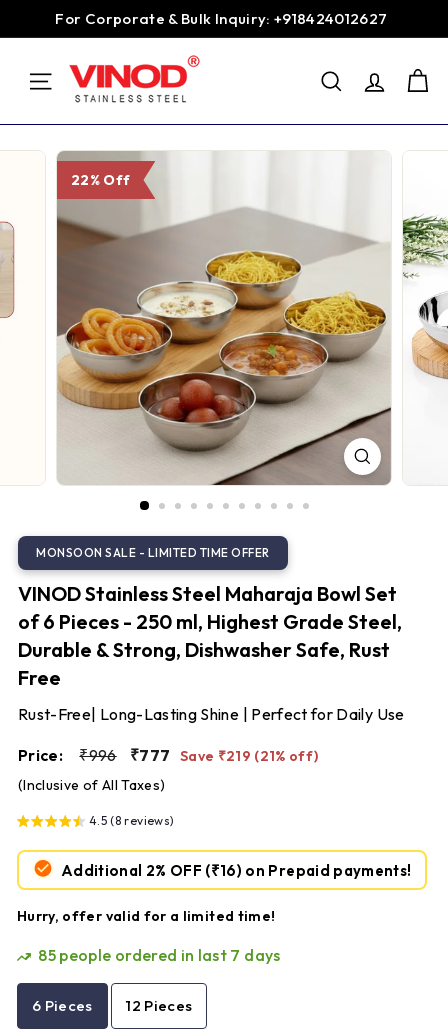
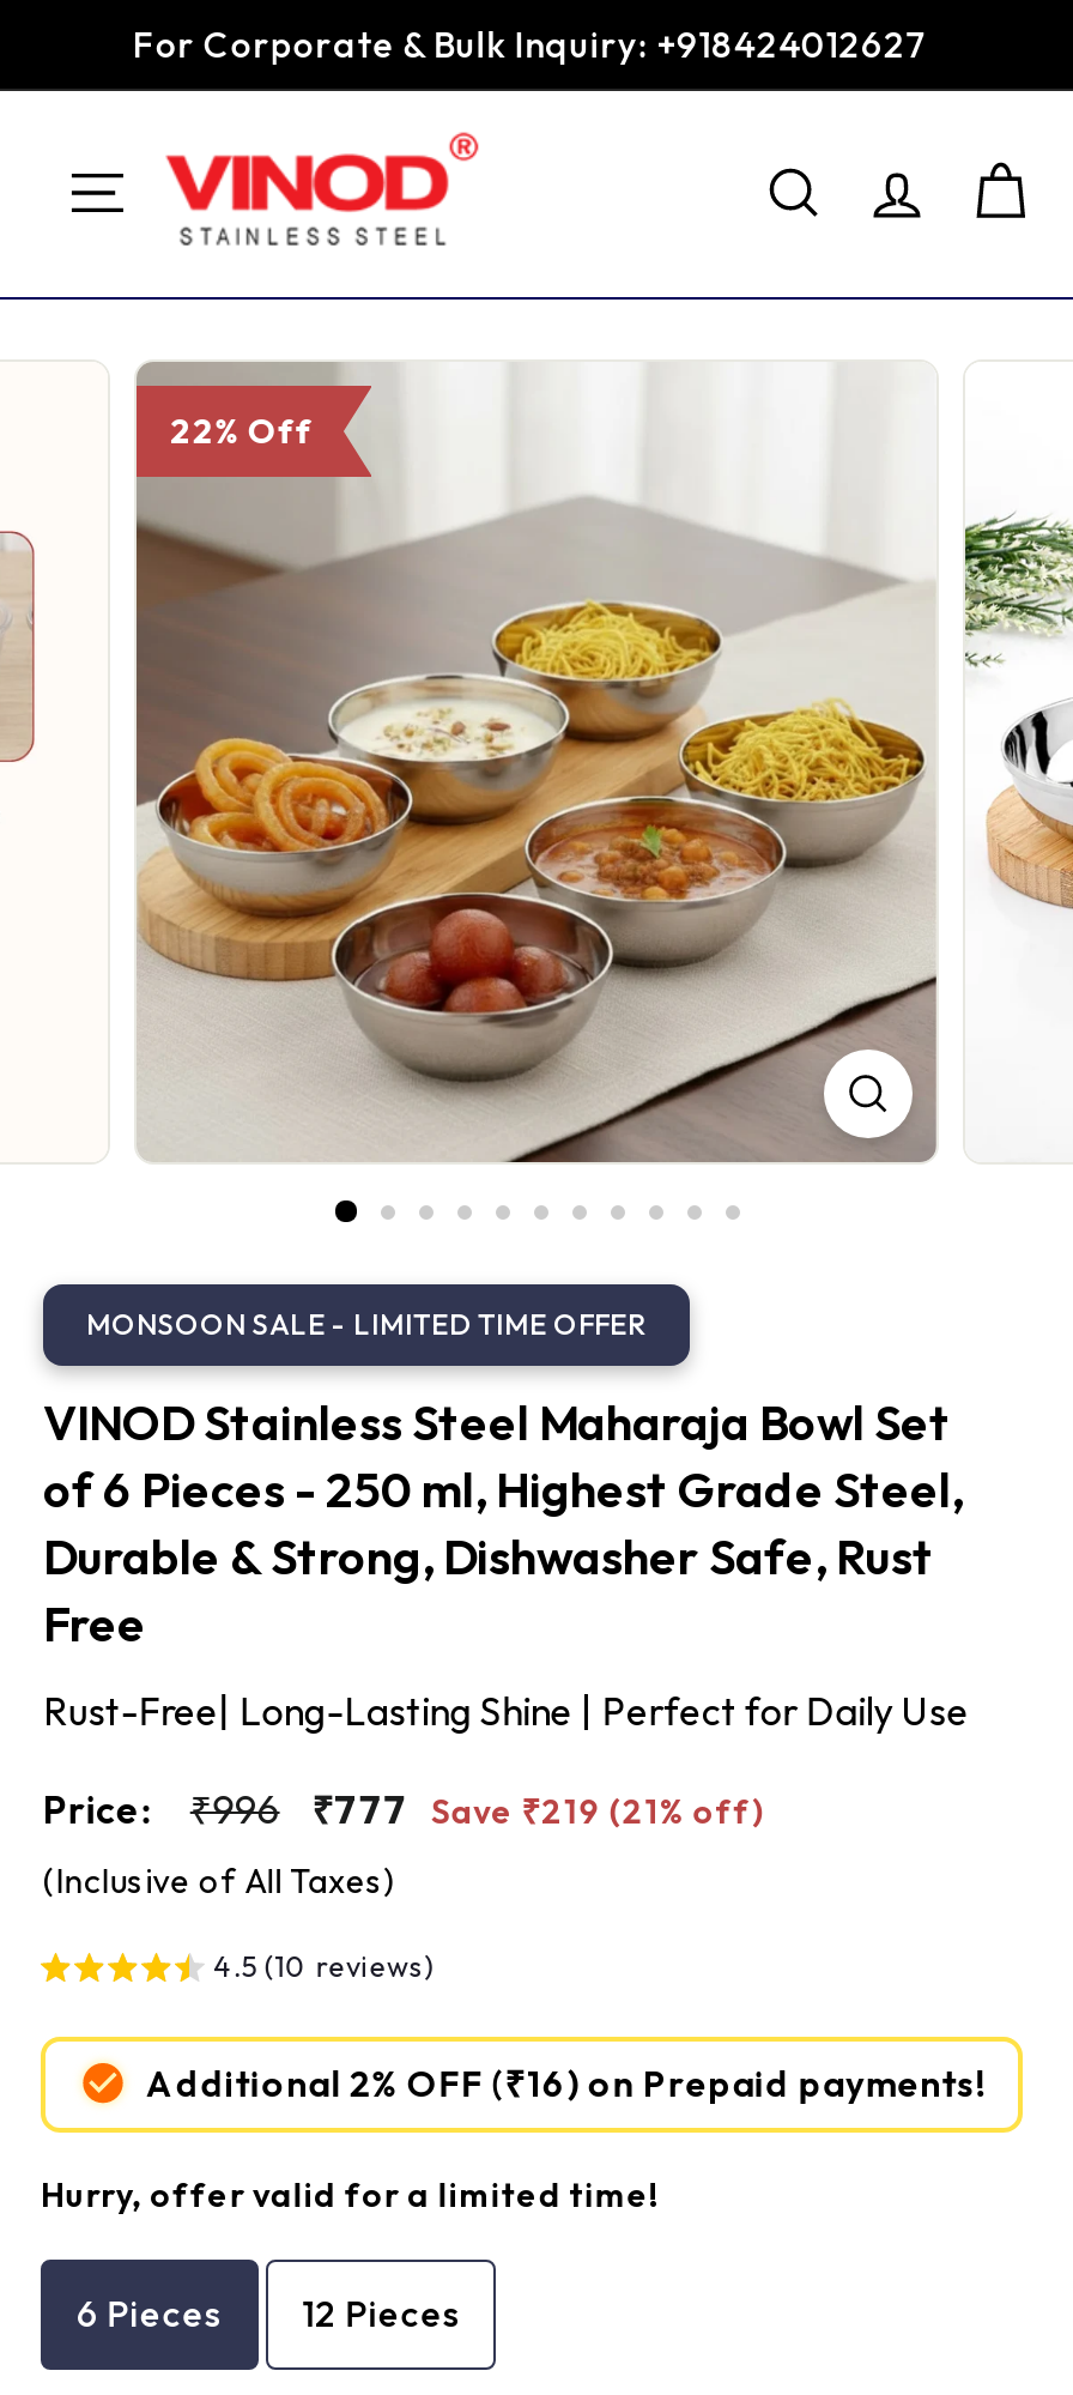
- 4.5 (8 reviews)
+ 4.5 (10 reviews)

- 85 people ordered in last 7 days
